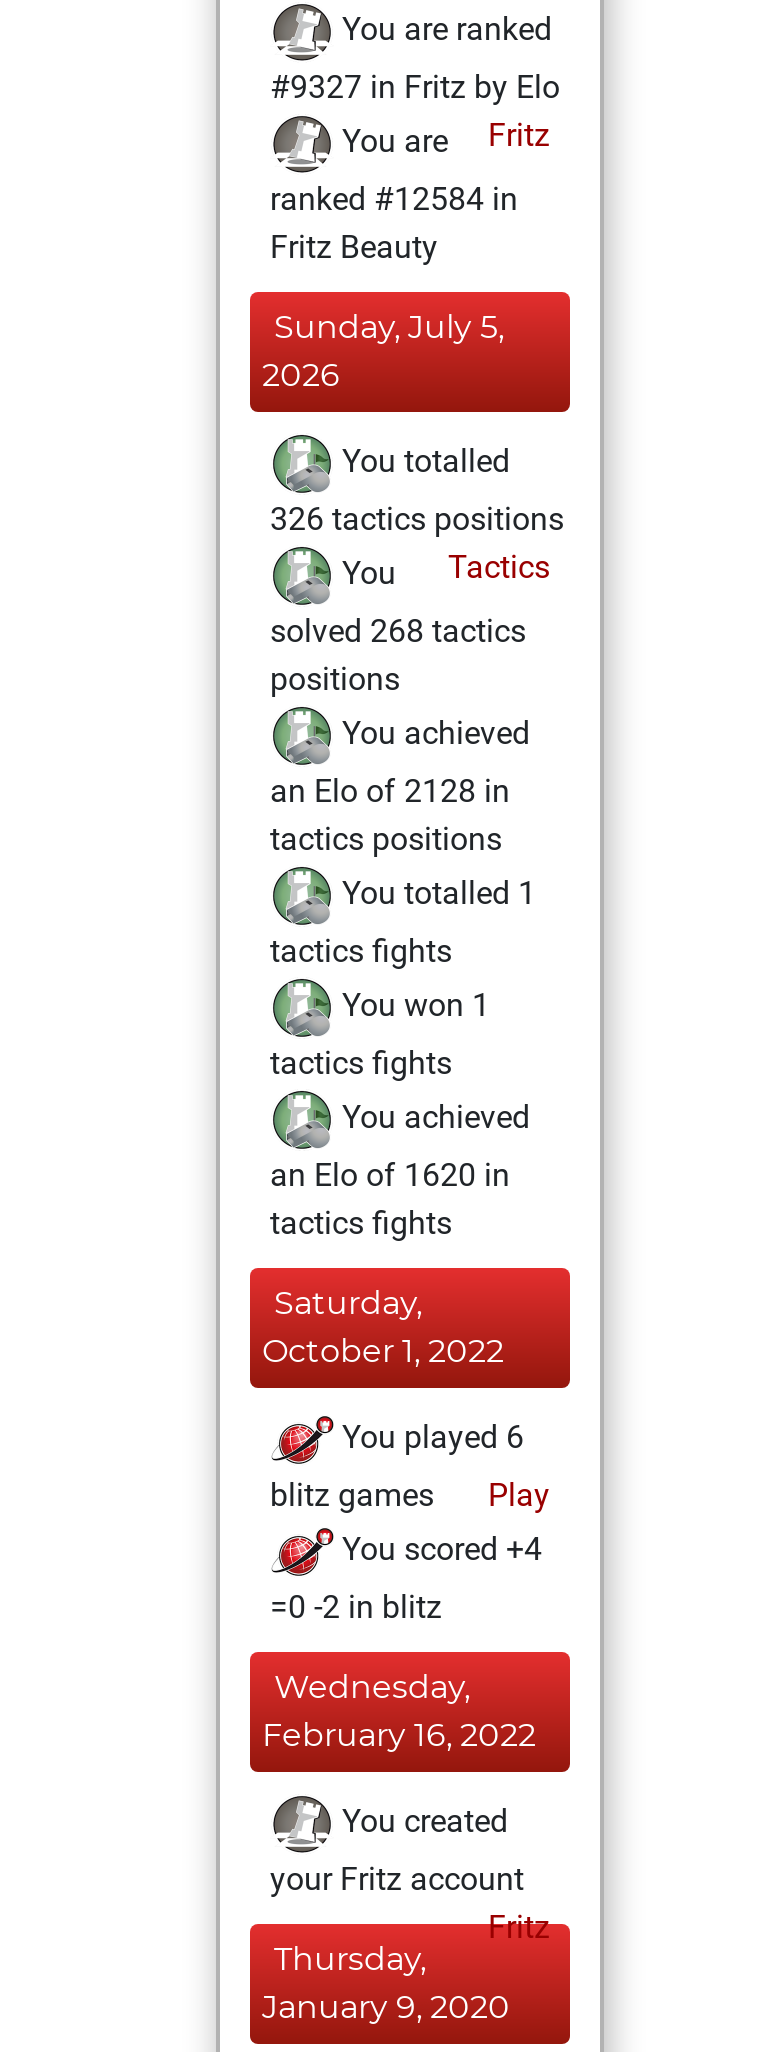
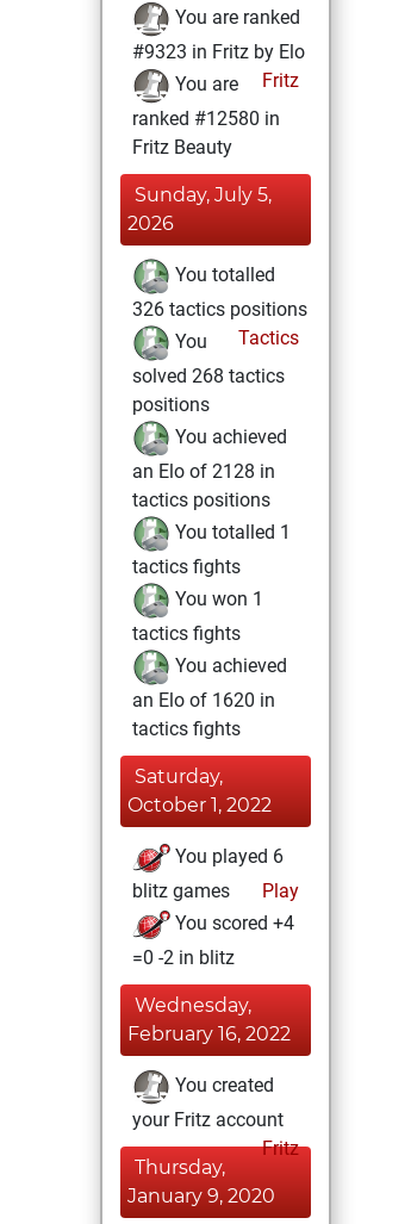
- #9327 in Fritz by Elo
+ #9323 in Fritz by Elo

- ranked #12584 in
+ ranked #12580 in
